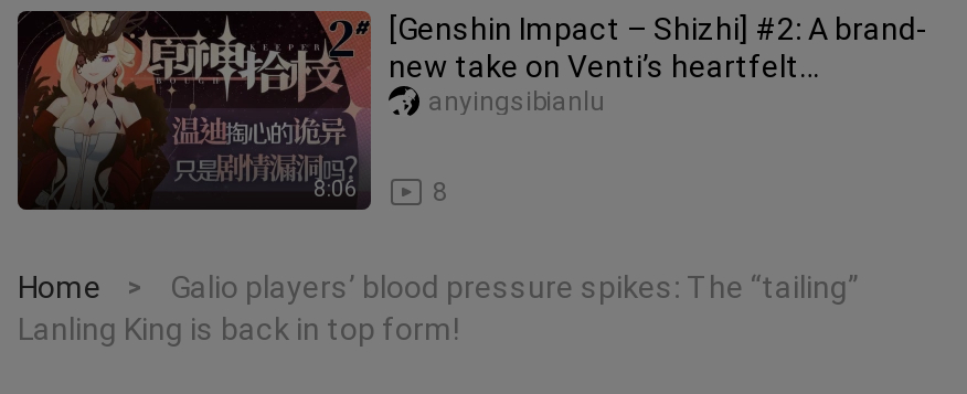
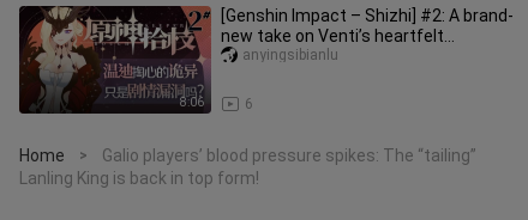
- 8
+ 6
